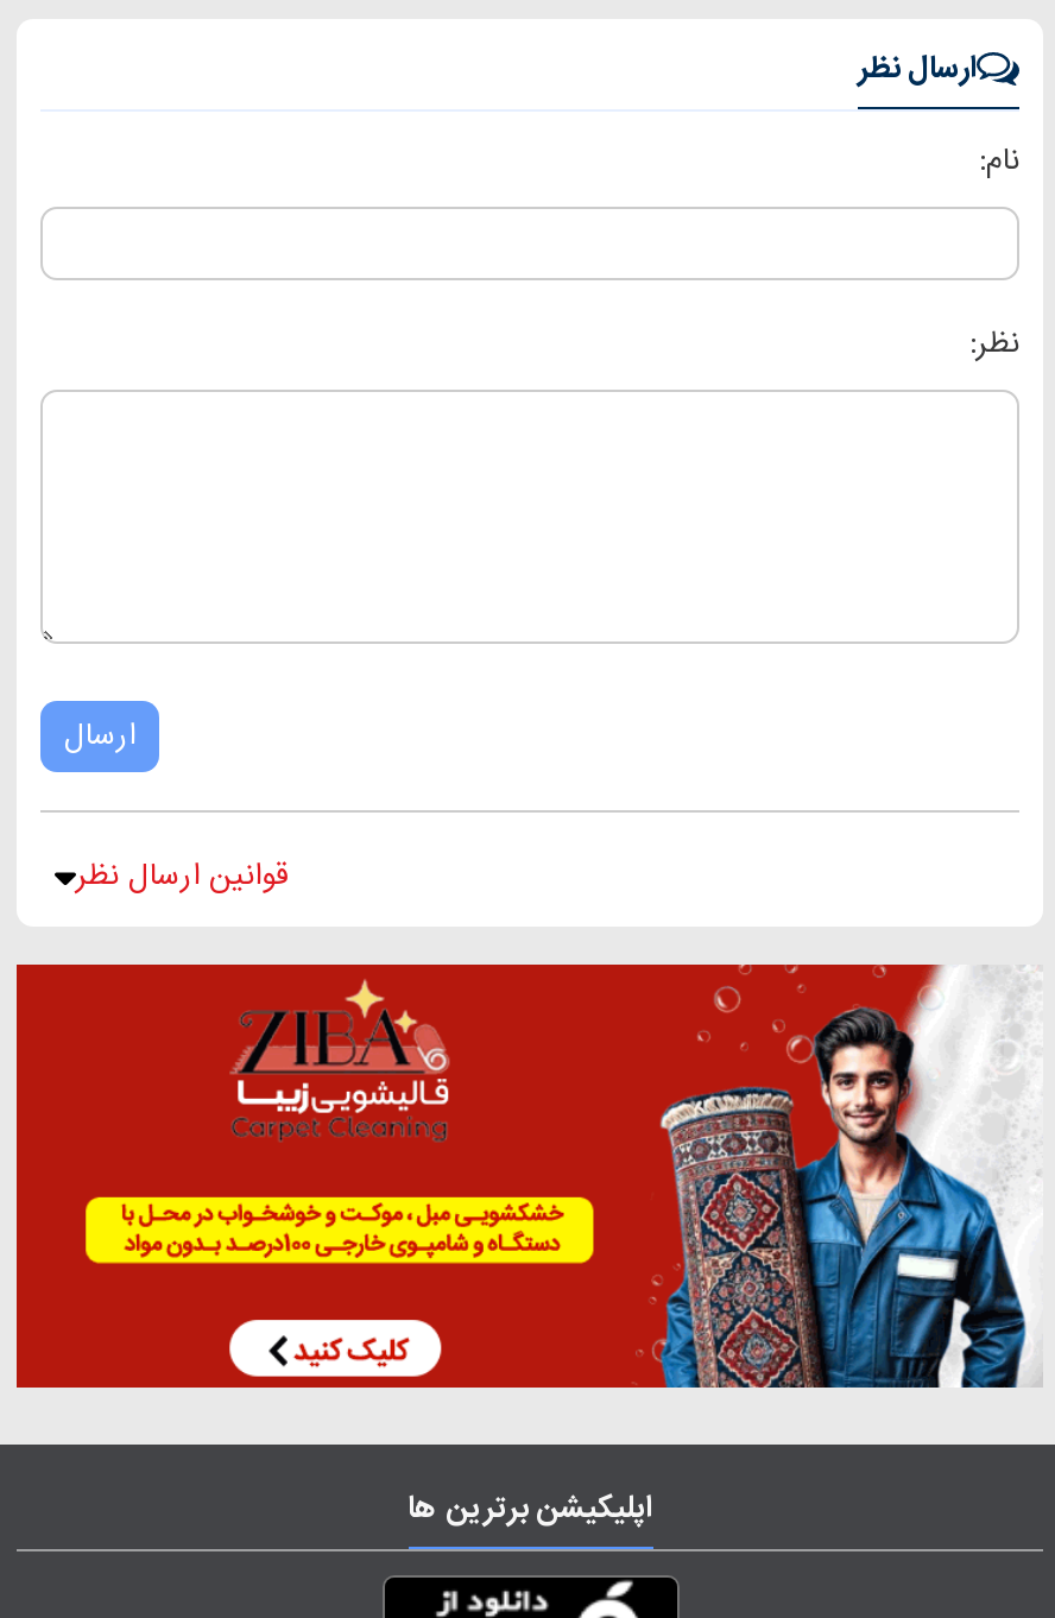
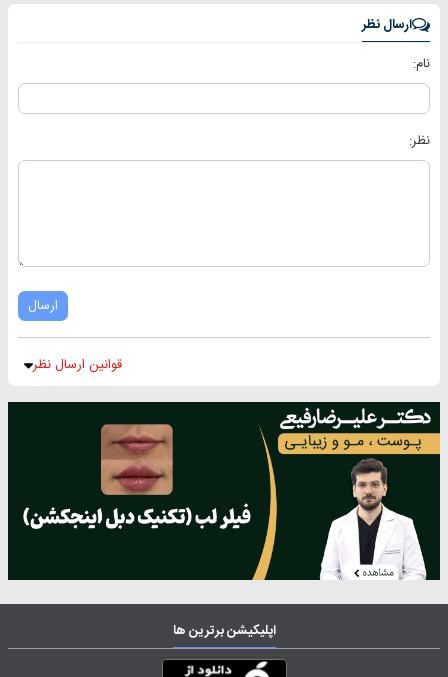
- [image]
+ [image]
